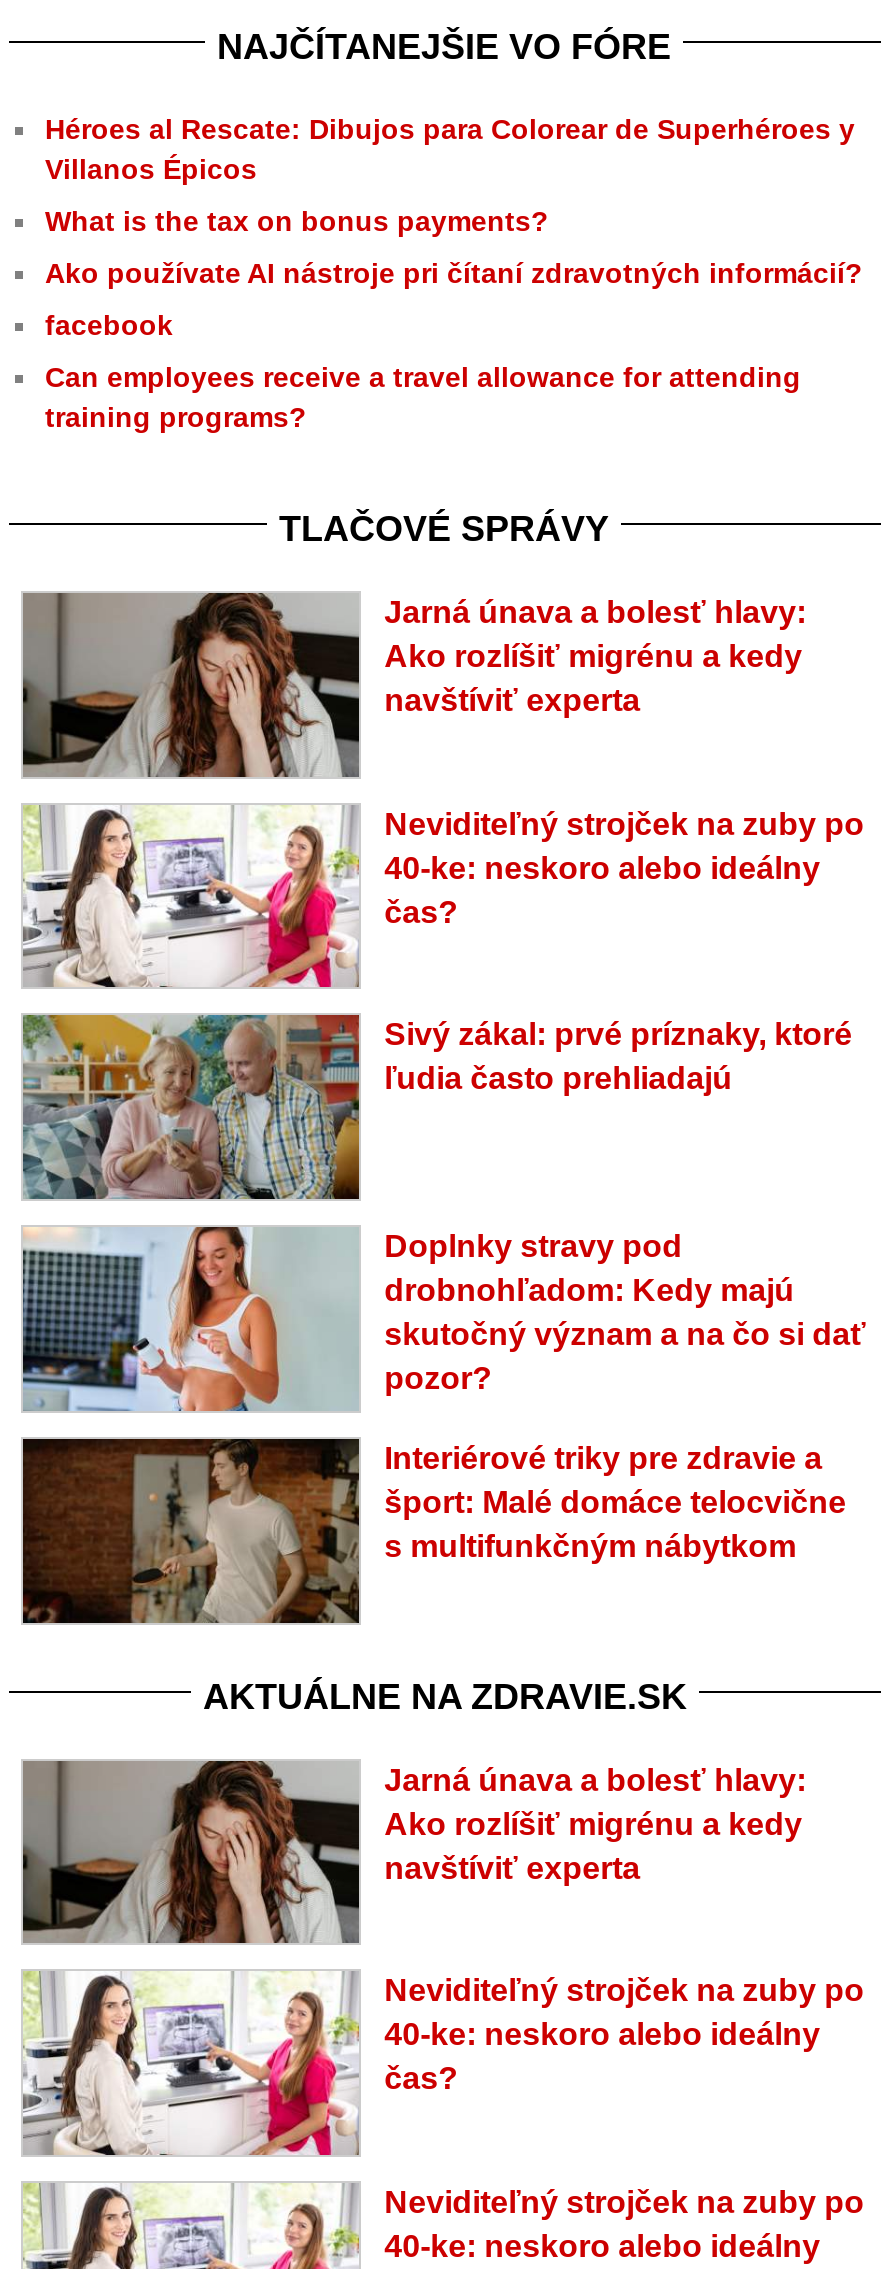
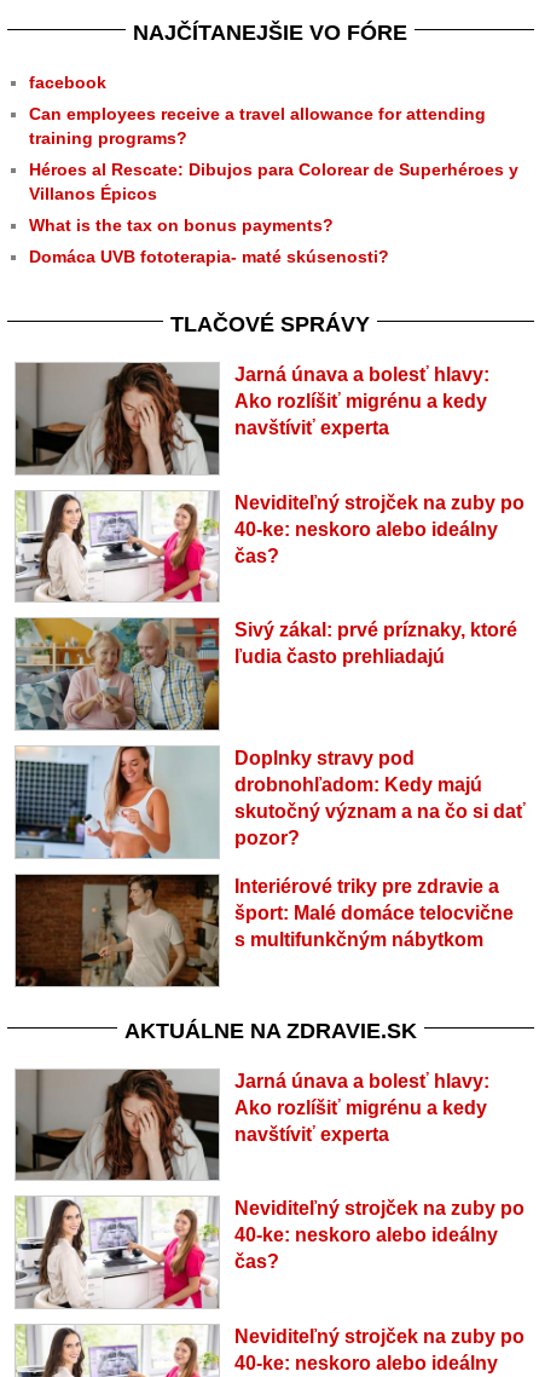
moved down: Héroes al Rescate: Dibujos para Colorear de Superhéroes y | Villanos Épicos | What is the tax on bonus payments?

- Ako používate AI nástroje pri čítaní zdravotných informácií?

moved up: facebook | Can employees receive a travel allowance for attending | training programs?

+ Domáca UVB fototerapia- maté skúsenosti?
